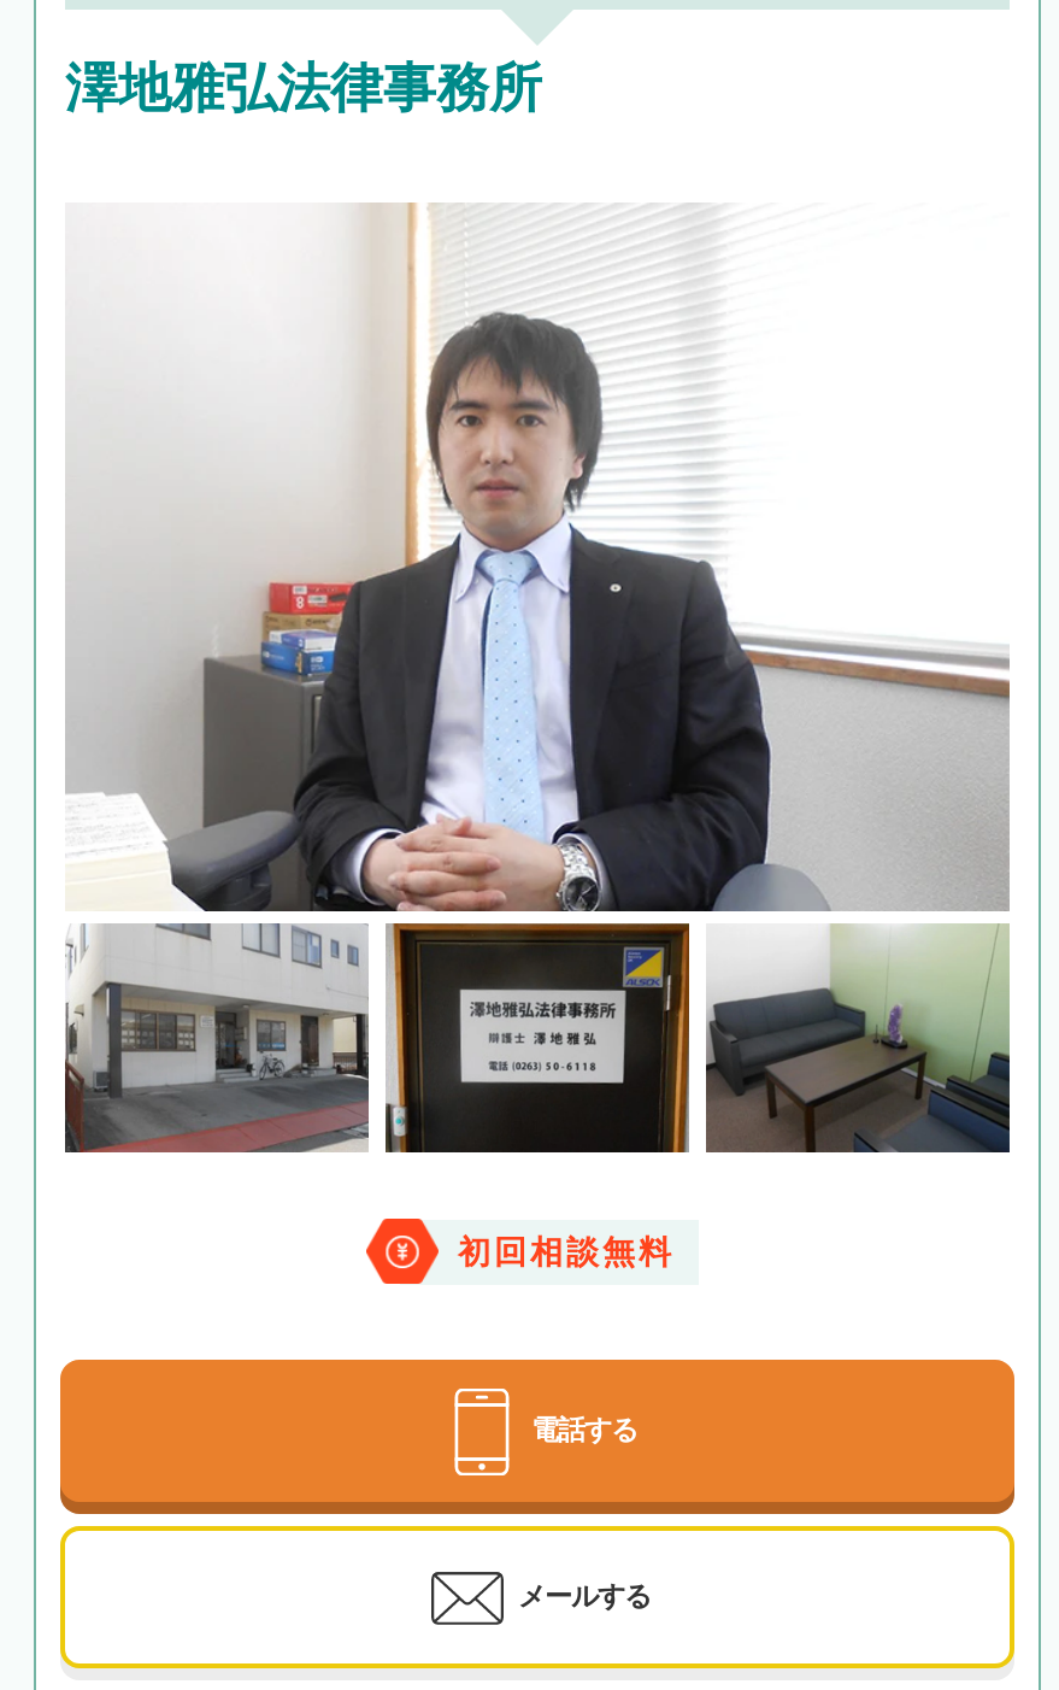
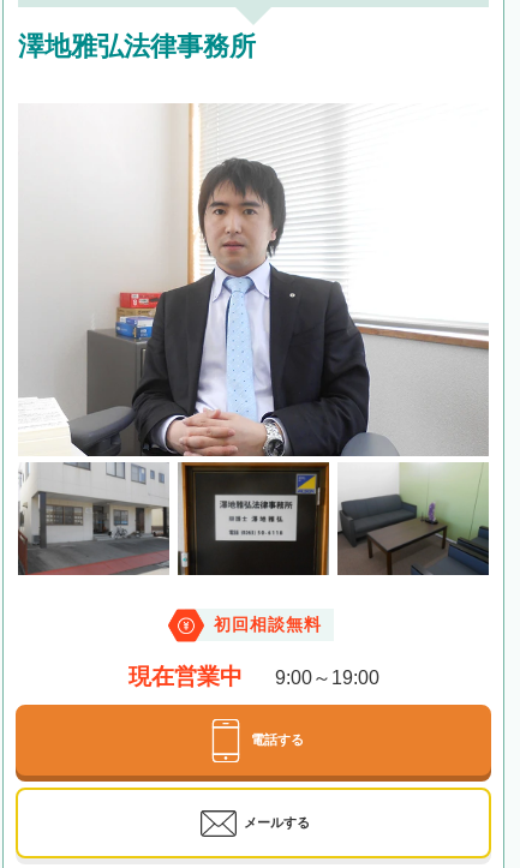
+ 現在営業中
+ 9:00～19:00
